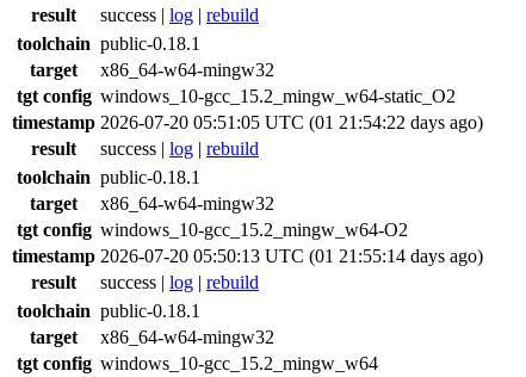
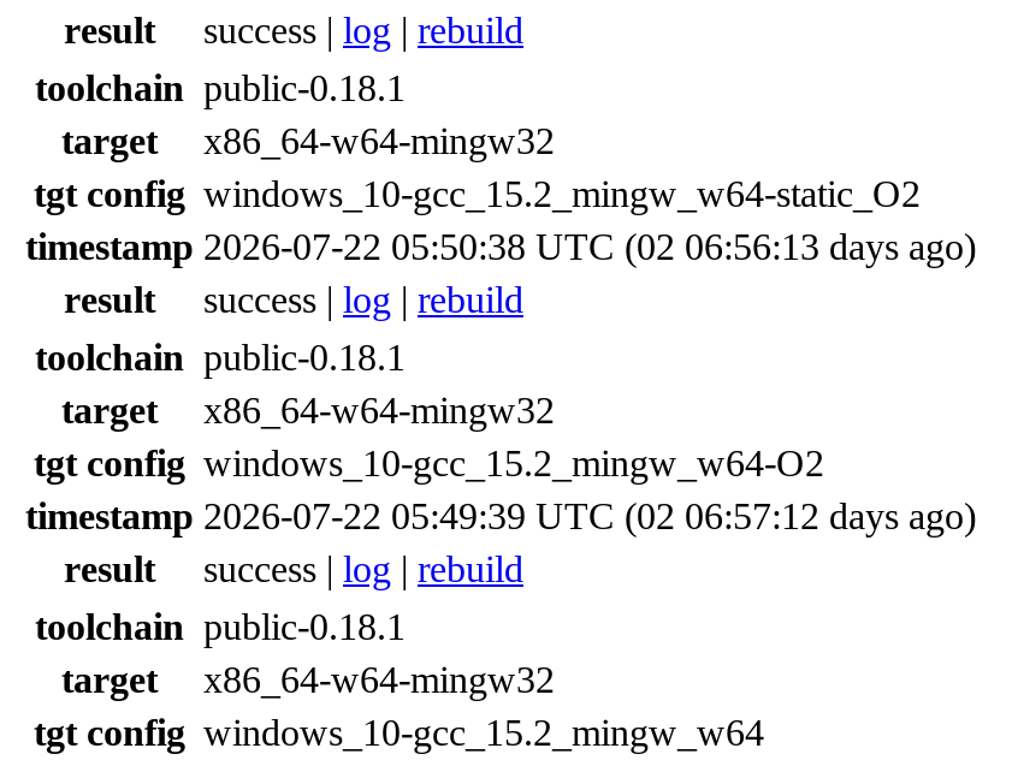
- timestamp 2026-07-20 05:51:05 UTC (01 21:54:22 days ago)
+ timestamp 2026-07-22 05:50:38 UTC (02 06:56:13 days ago)

- timestamp 2026-07-20 05:50:13 UTC (01 21:55:14 days ago)
+ timestamp 2026-07-22 05:49:39 UTC (02 06:57:12 days ago)
